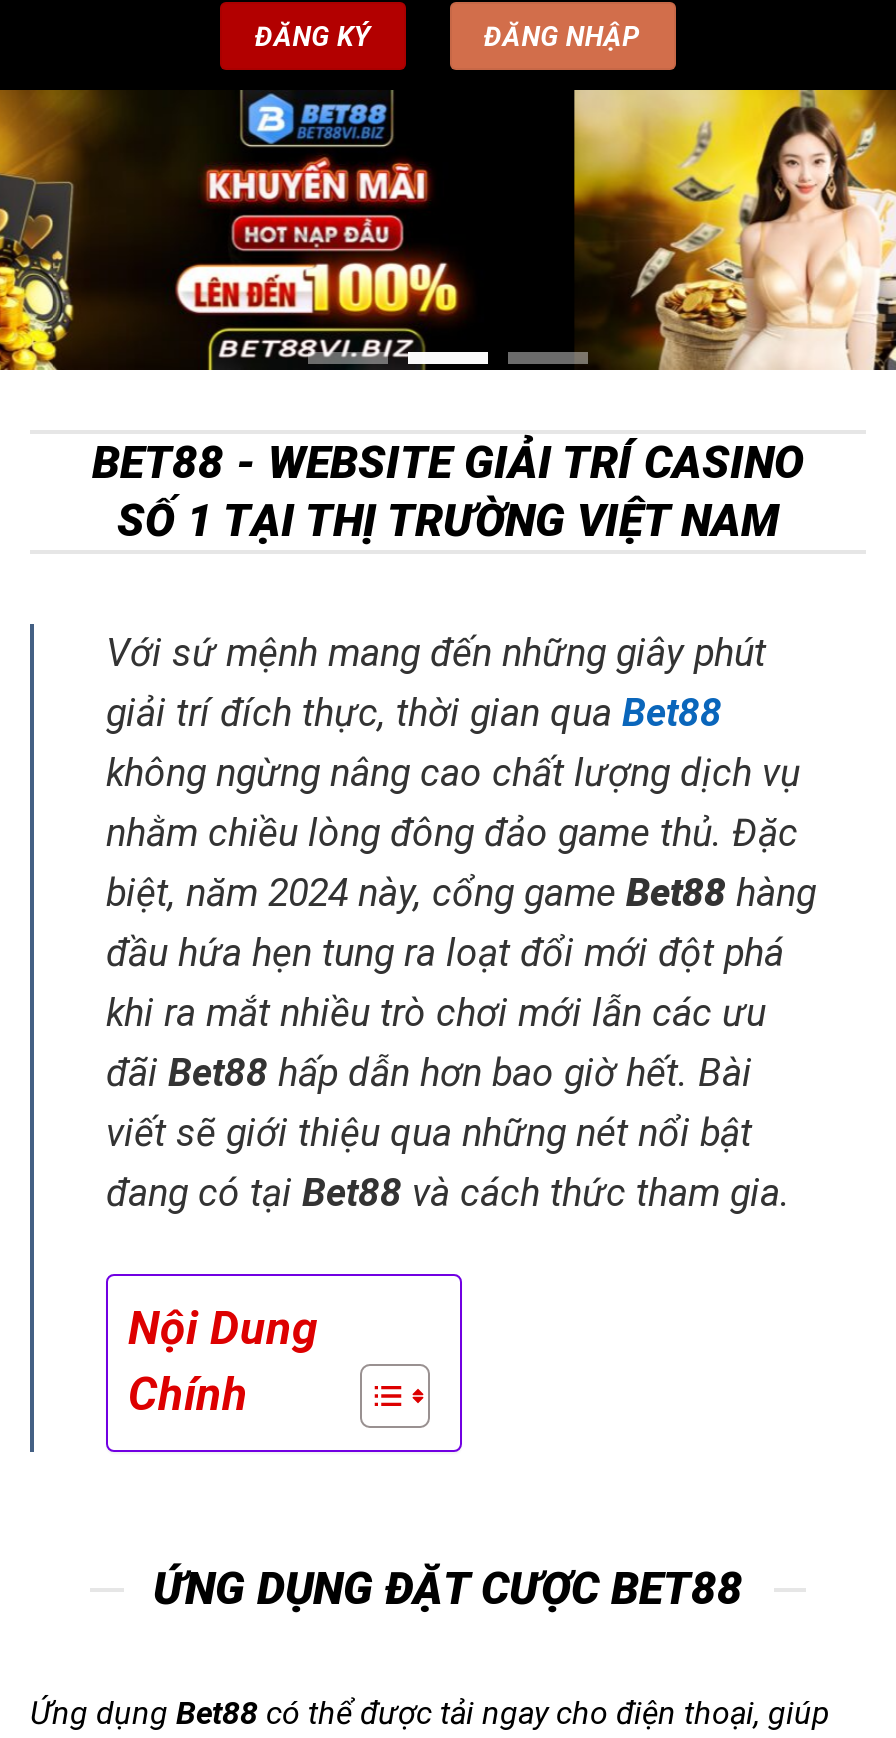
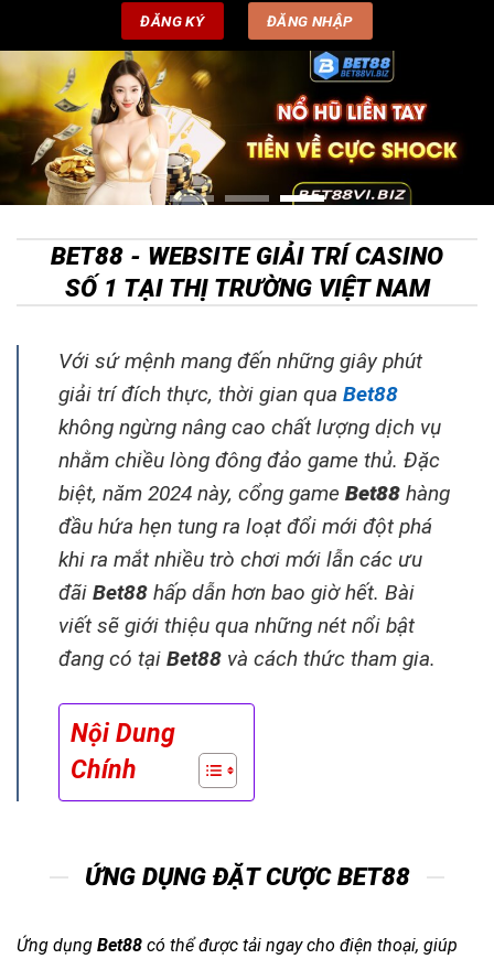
- [image]
+ [image]
